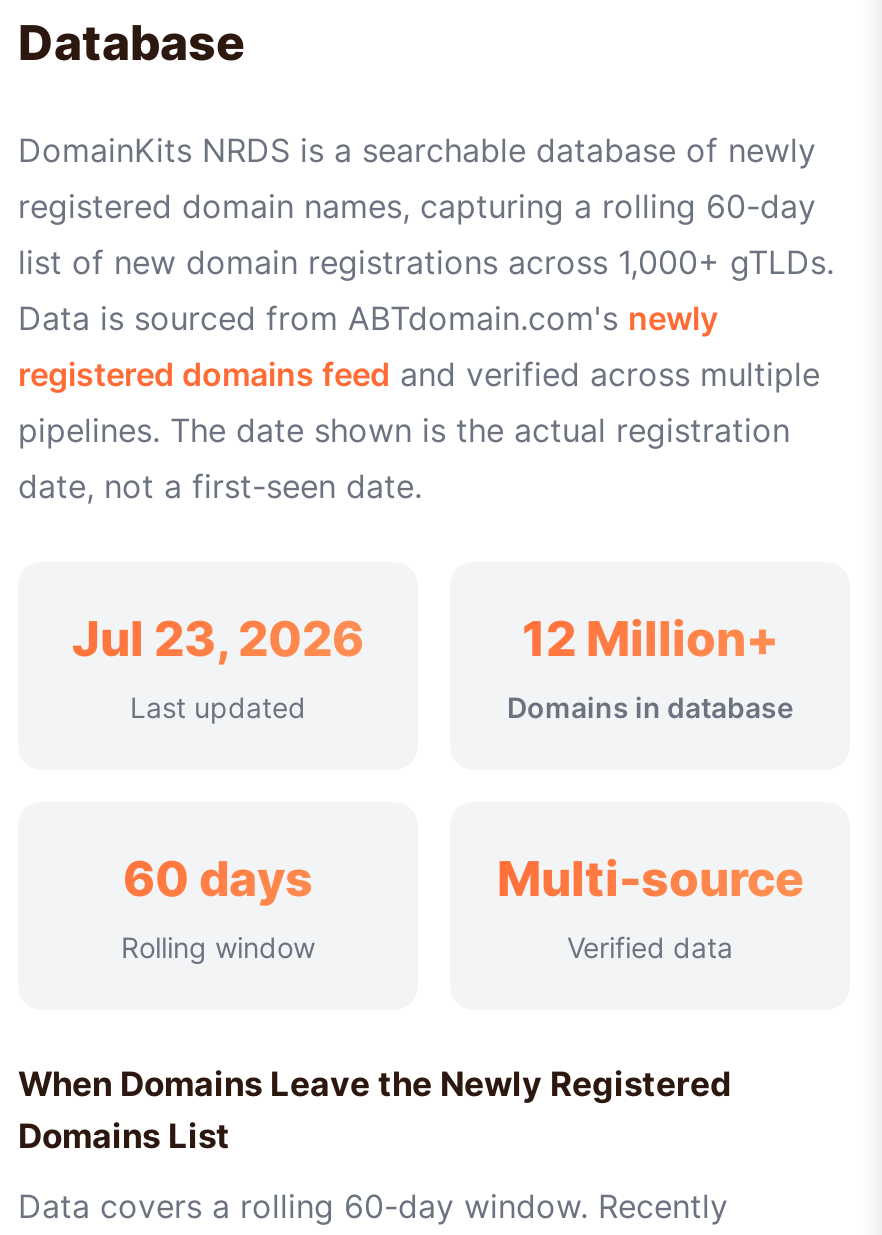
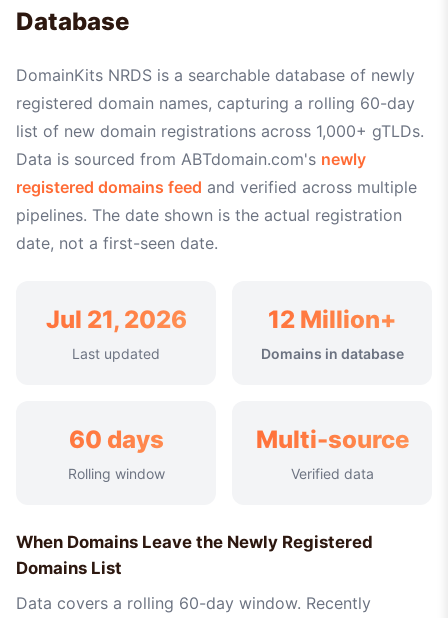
- Jul 23, 2026
+ Jul 21, 2026
